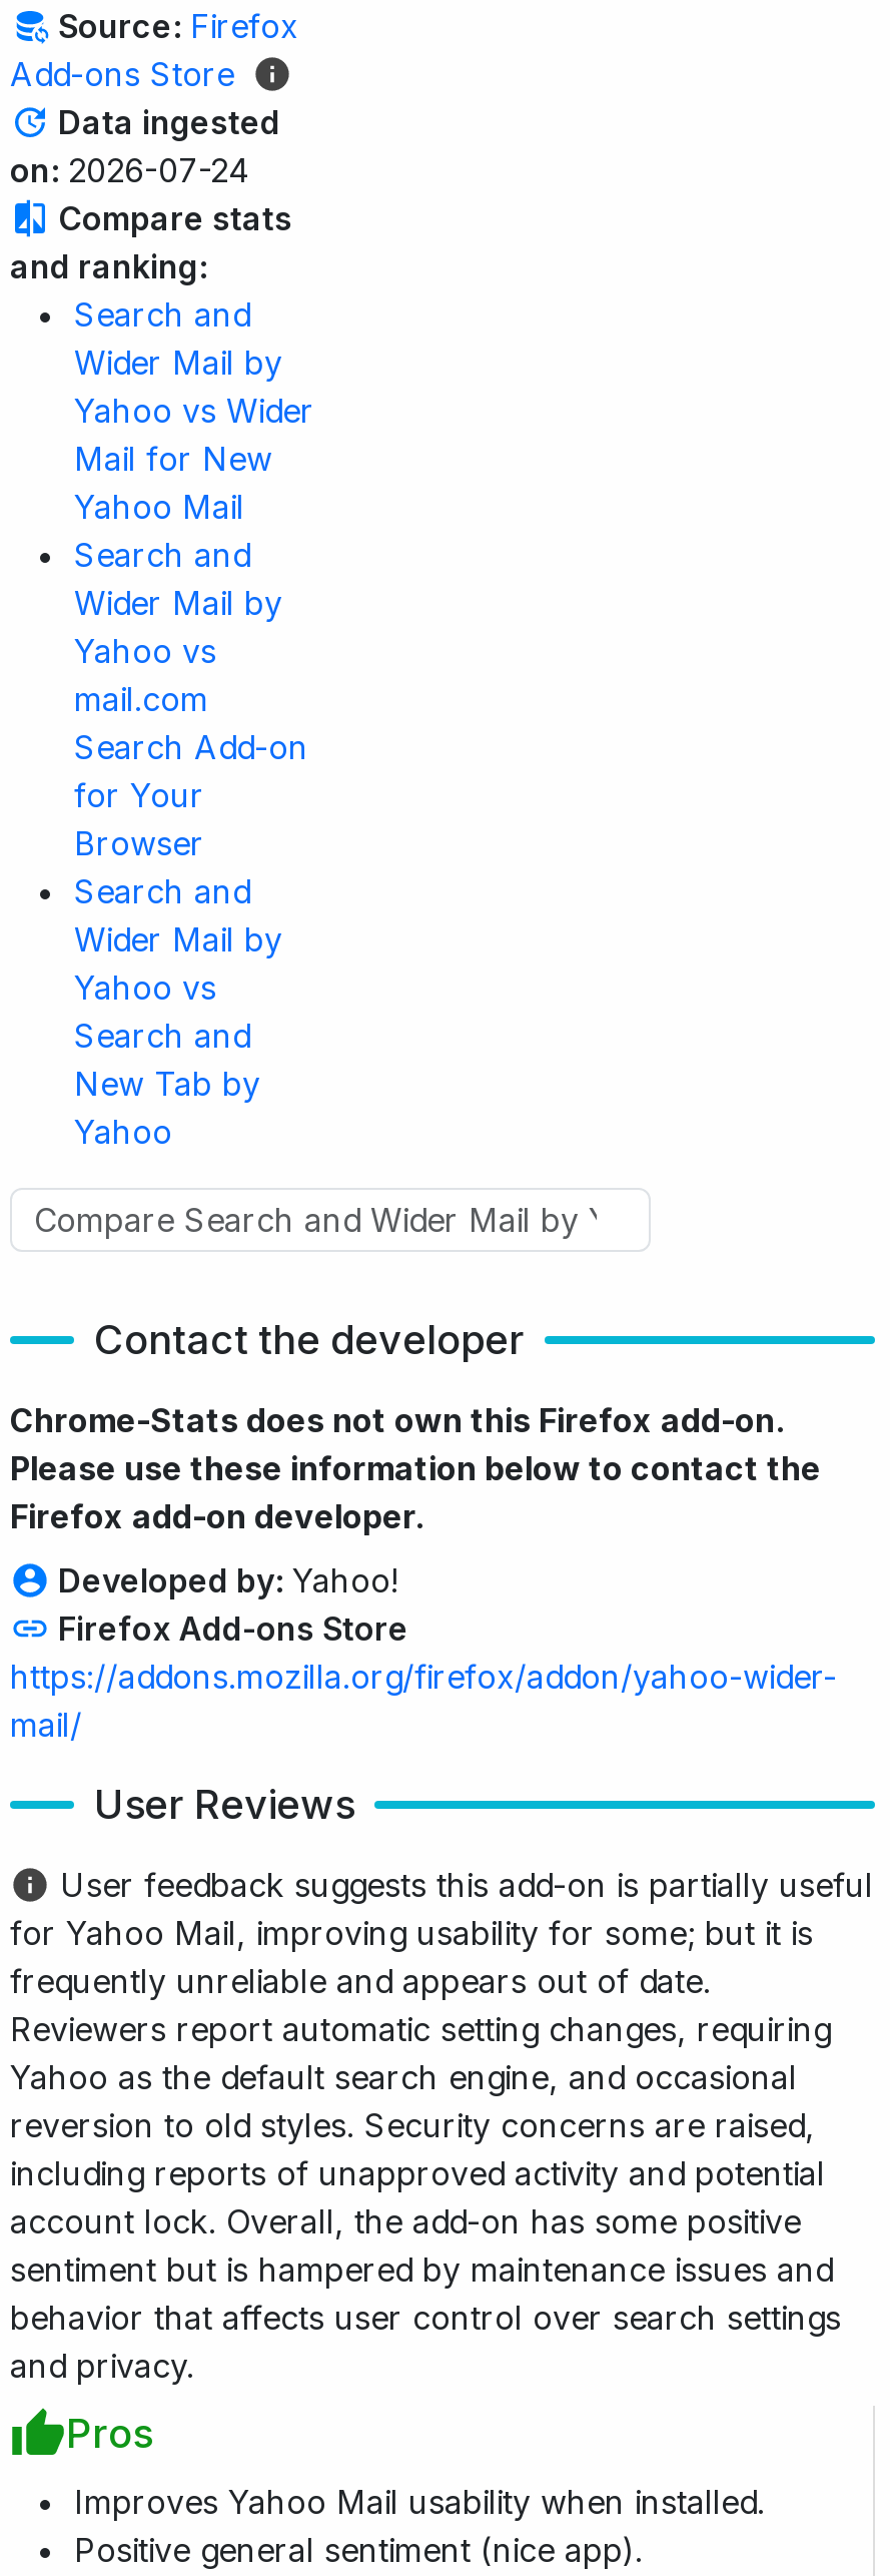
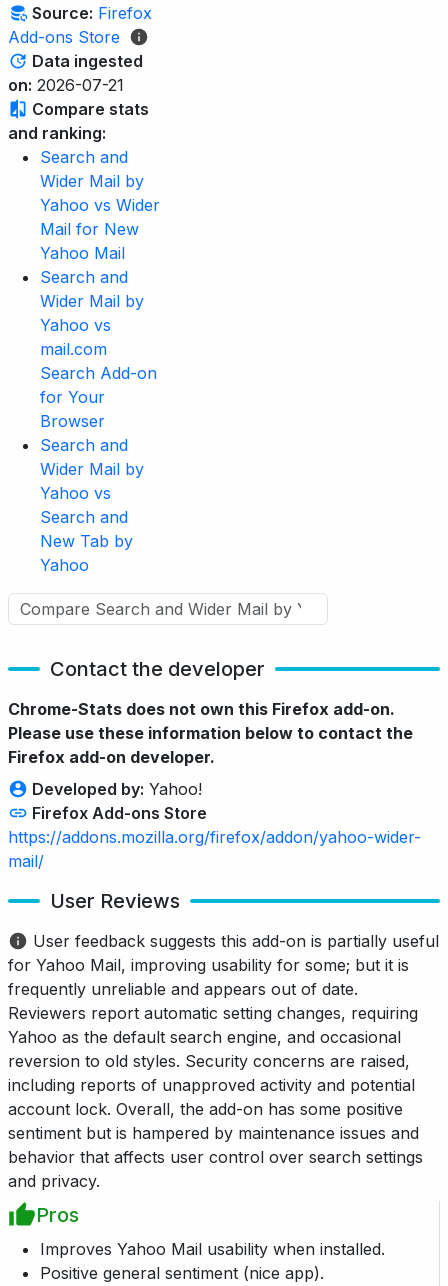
- on: 2026-07-24
+ on: 2026-07-21
